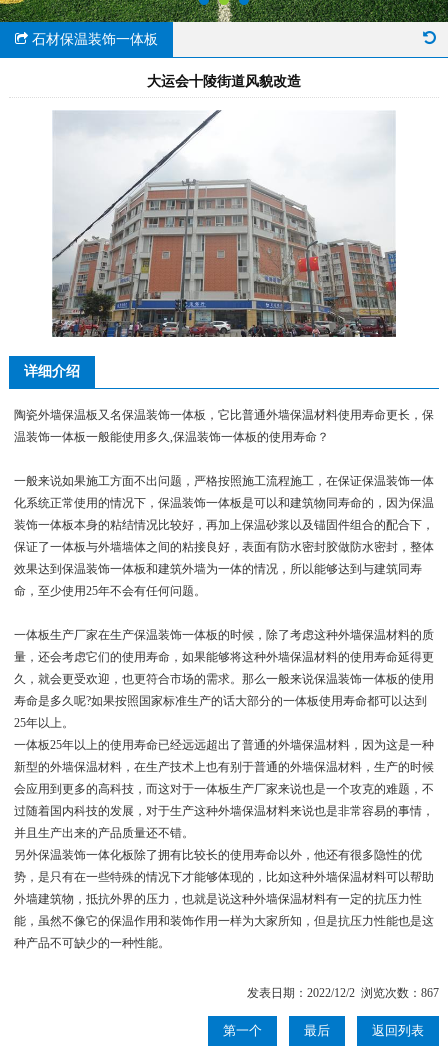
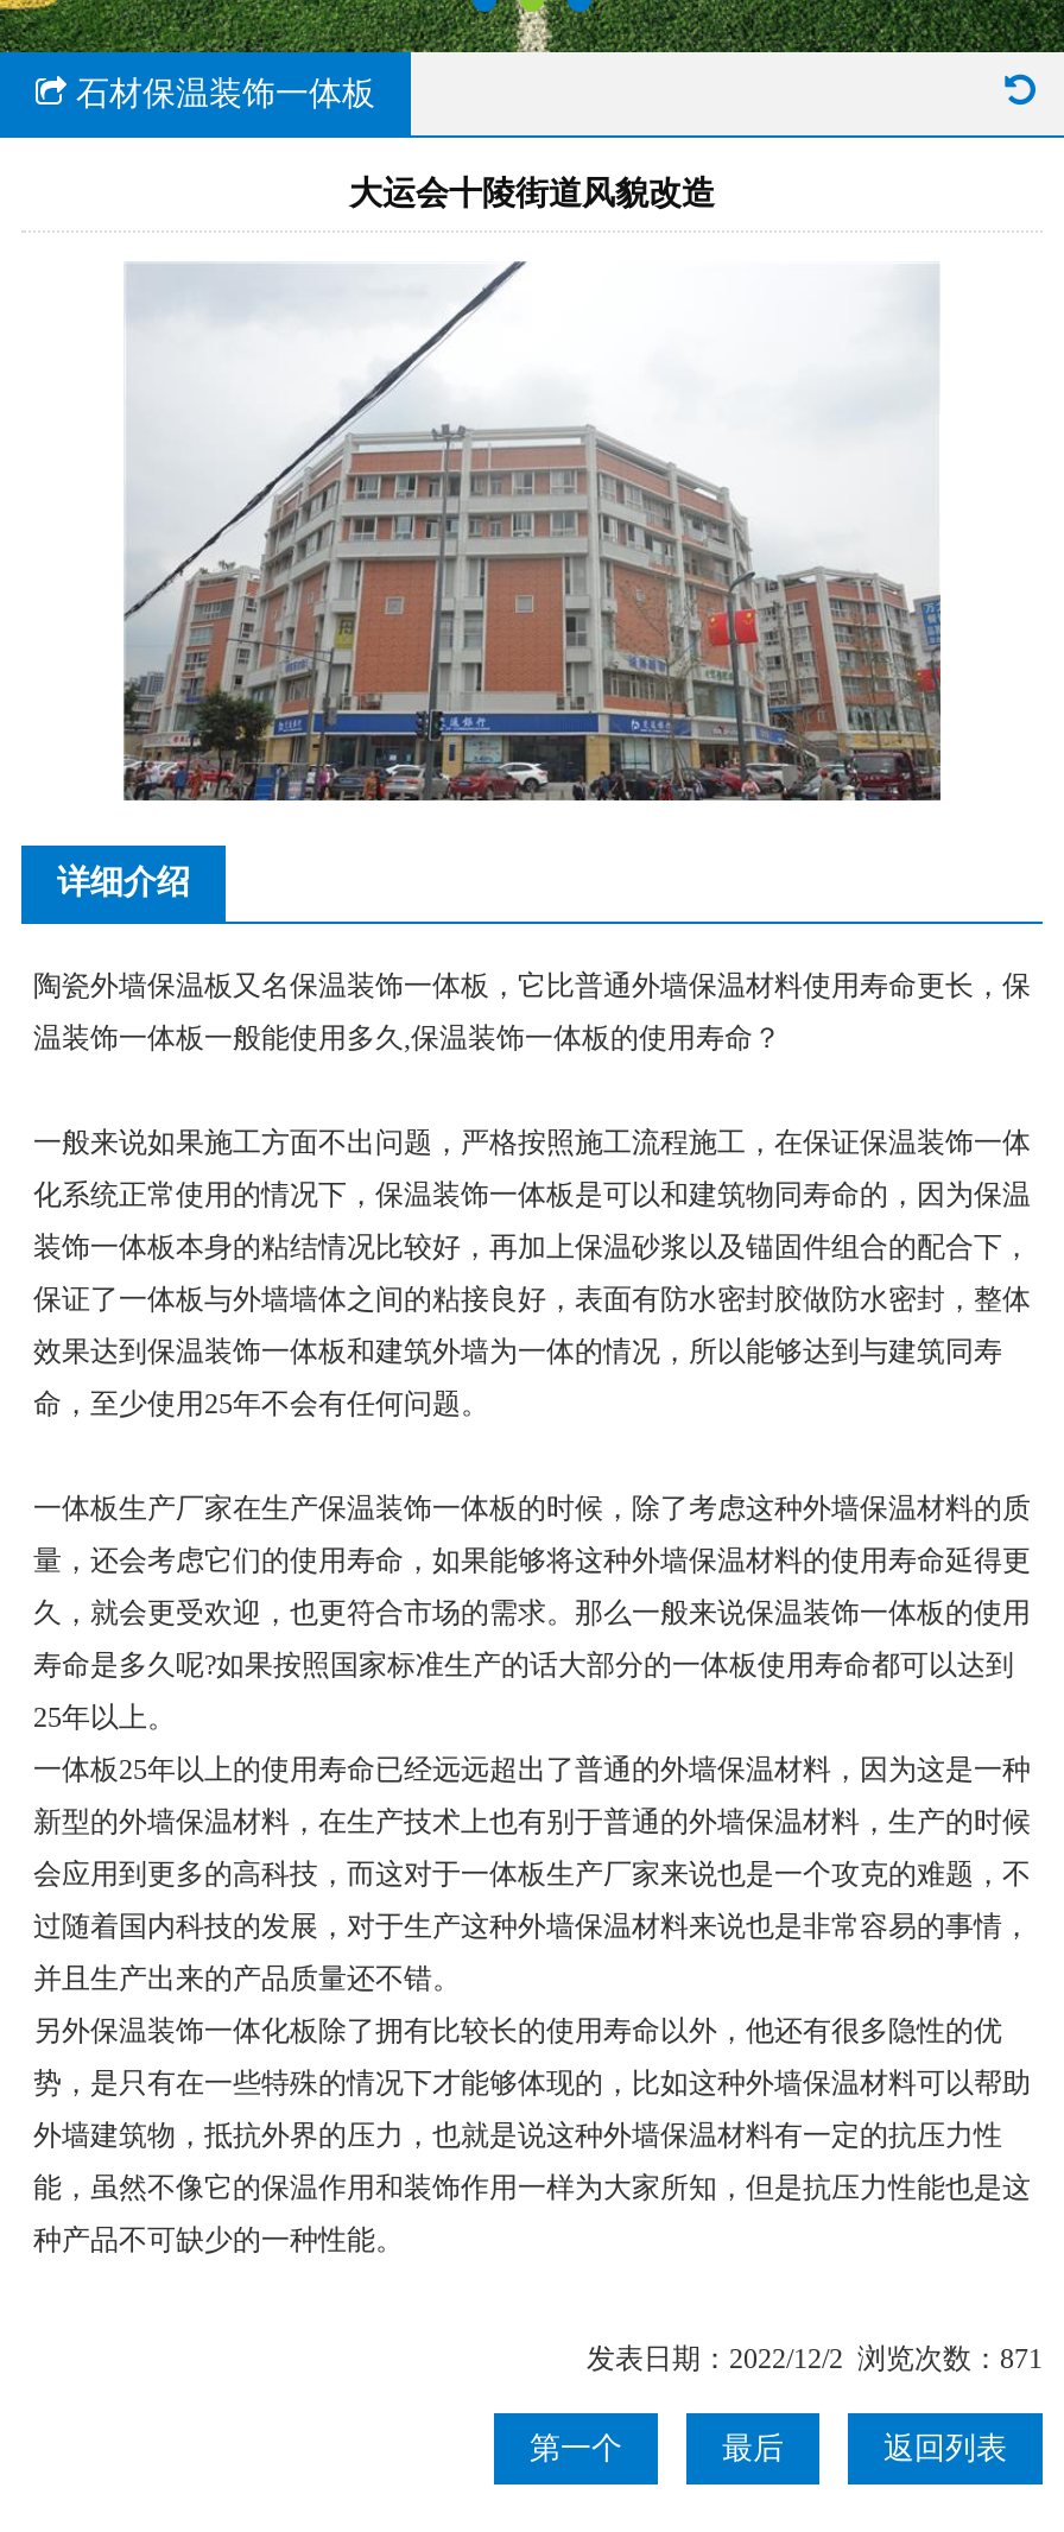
- 发表日期：2022/12/2 浏览次数：867
+ 发表日期：2022/12/2 浏览次数：871
